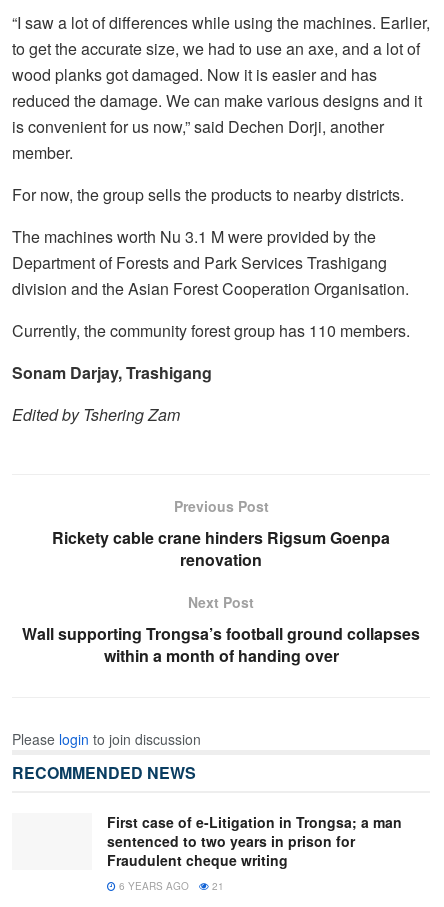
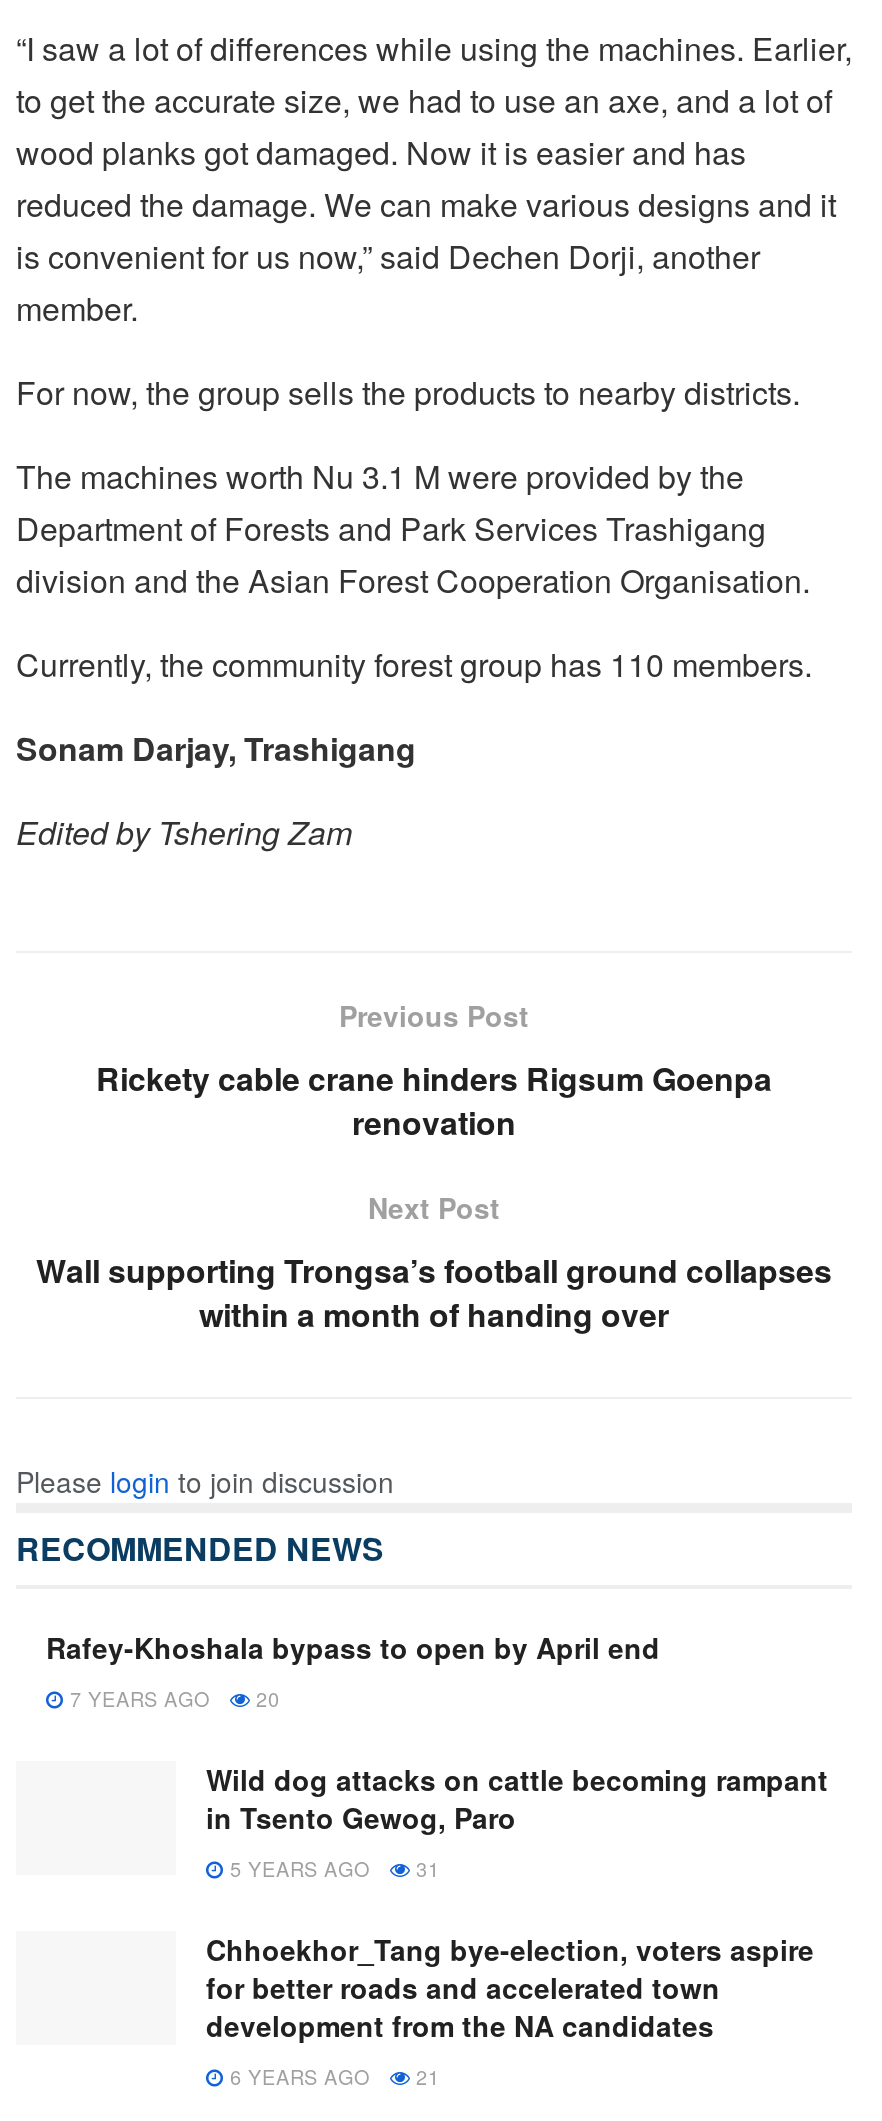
- First case of e-Litigation in Trongsa; a man
- sentenced to two years in prison for
- Fraudulent cheque writing
+ Rafey-Khoshala bypass to open by April end
+ 7 YEARS AGO
+ 20
+ Wild dog attacks on cattle becoming rampant
+ in Tsento Gewog, Paro
+ 5 YEARS AGO
+ 31
+ Chhoekhor_Tang bye-election, voters aspire
+ for better roads and accelerated town
+ development from the NA candidates
